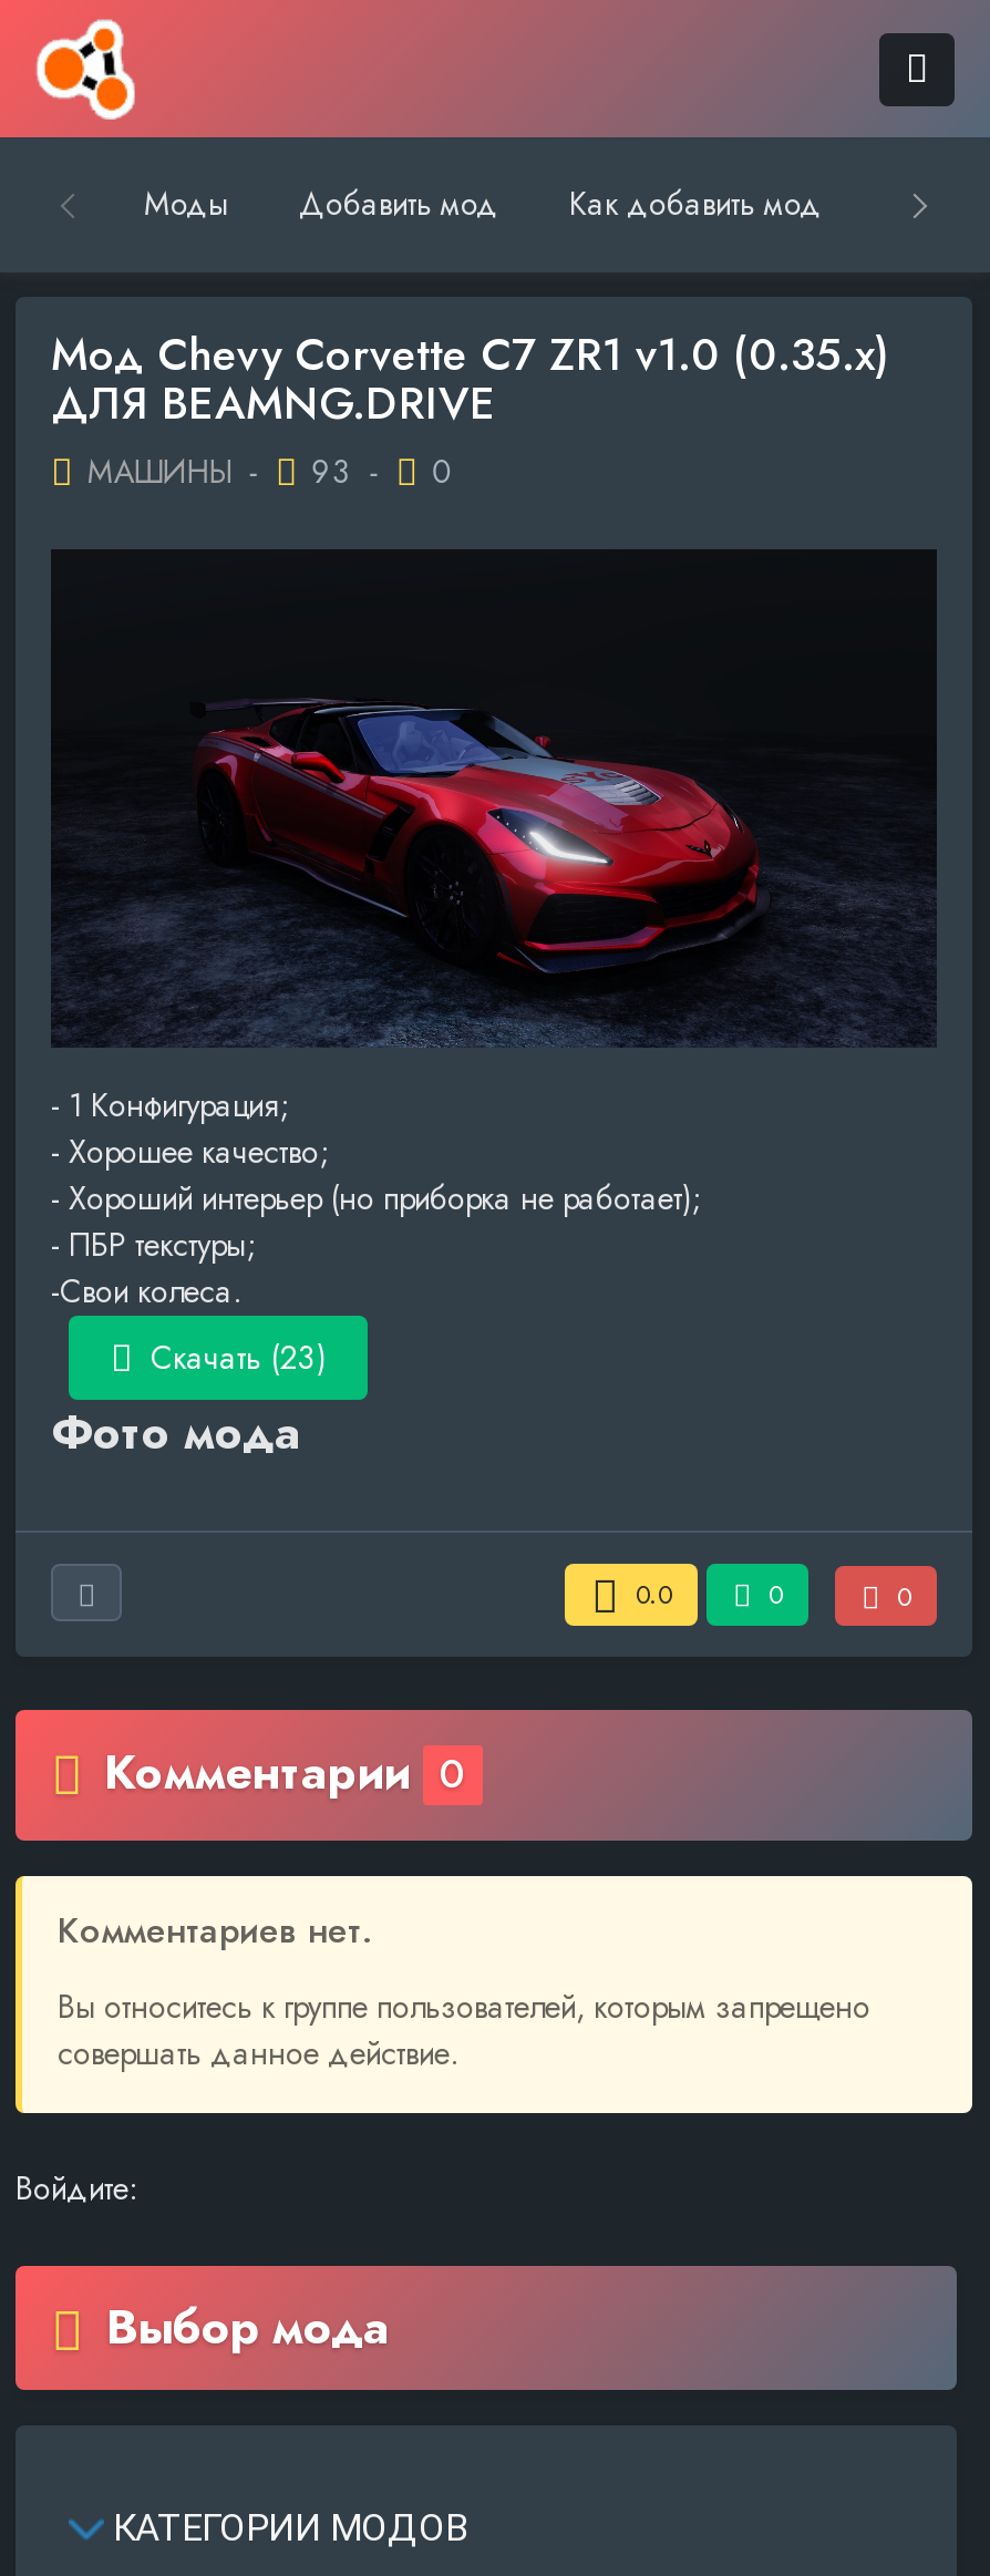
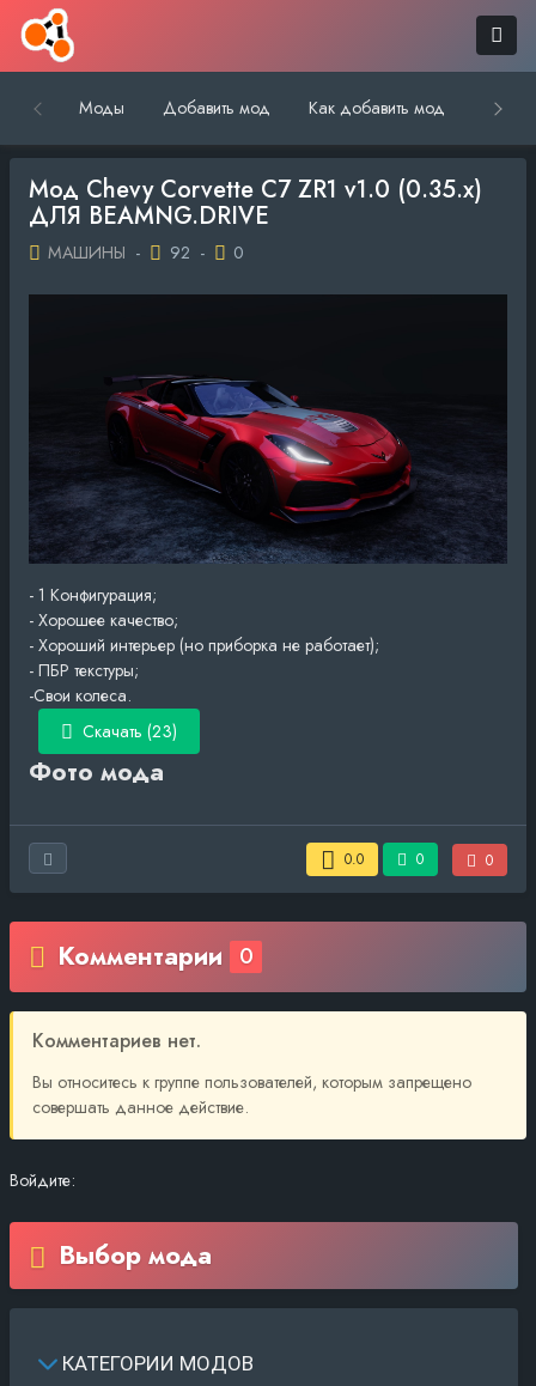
- МАШИНЫ - 93 - 0
+ МАШИНЫ - 92 - 0
